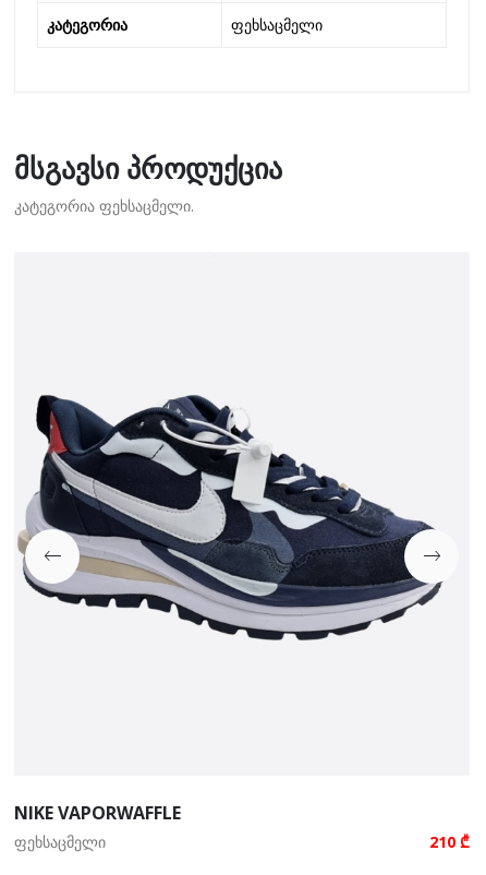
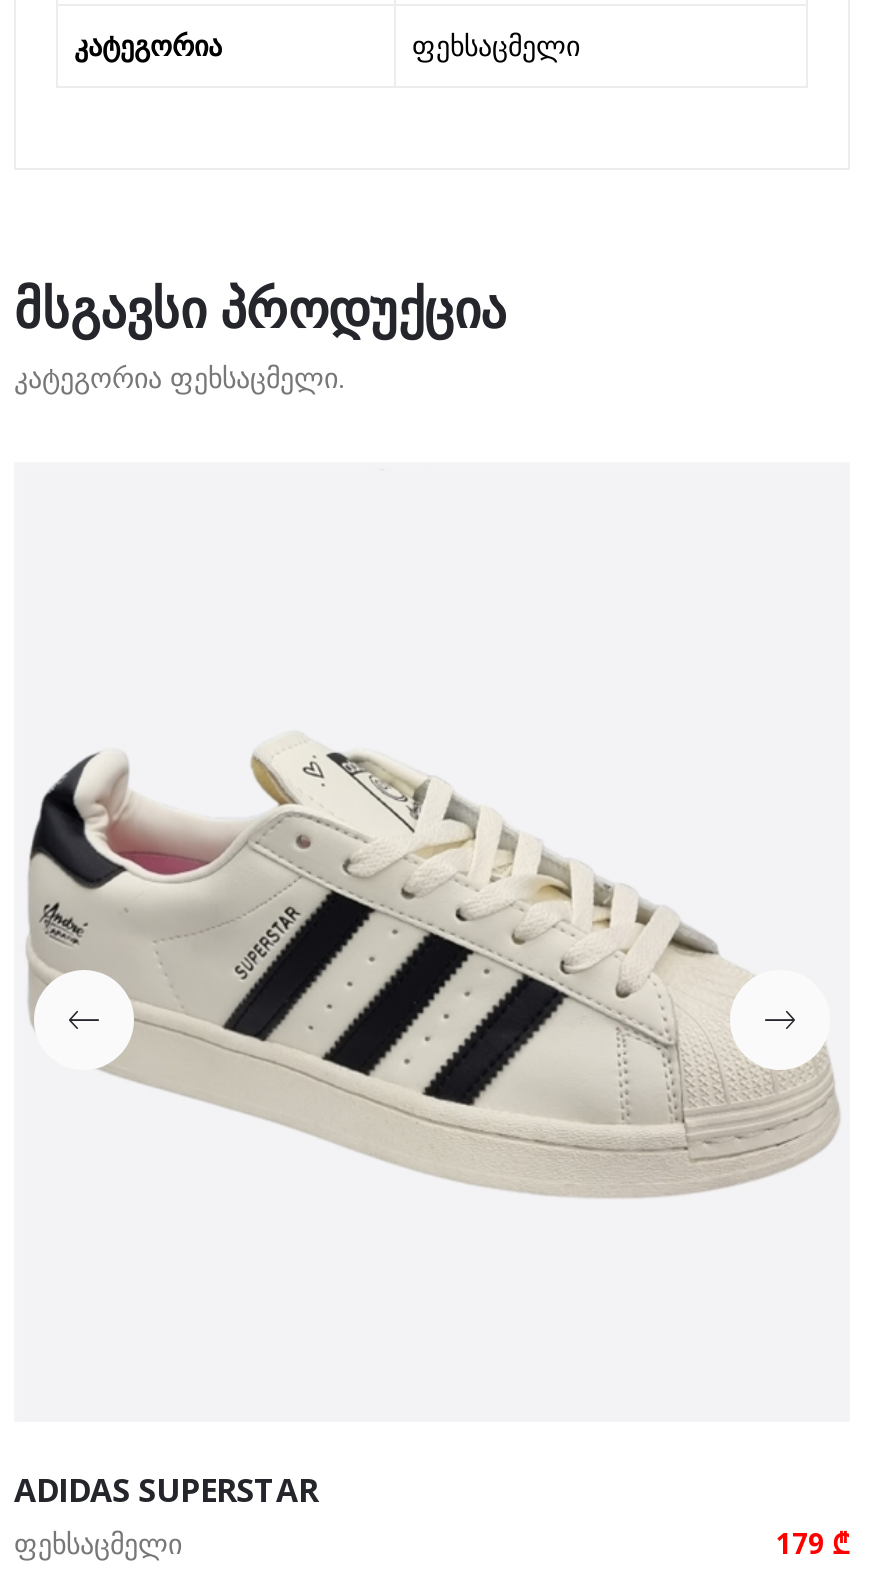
- [image]
+ [image]

- NIKE VAPORWAFFLE
+ ADIDAS SUPERSTAR

- 210 ₾
+ 179 ₾
